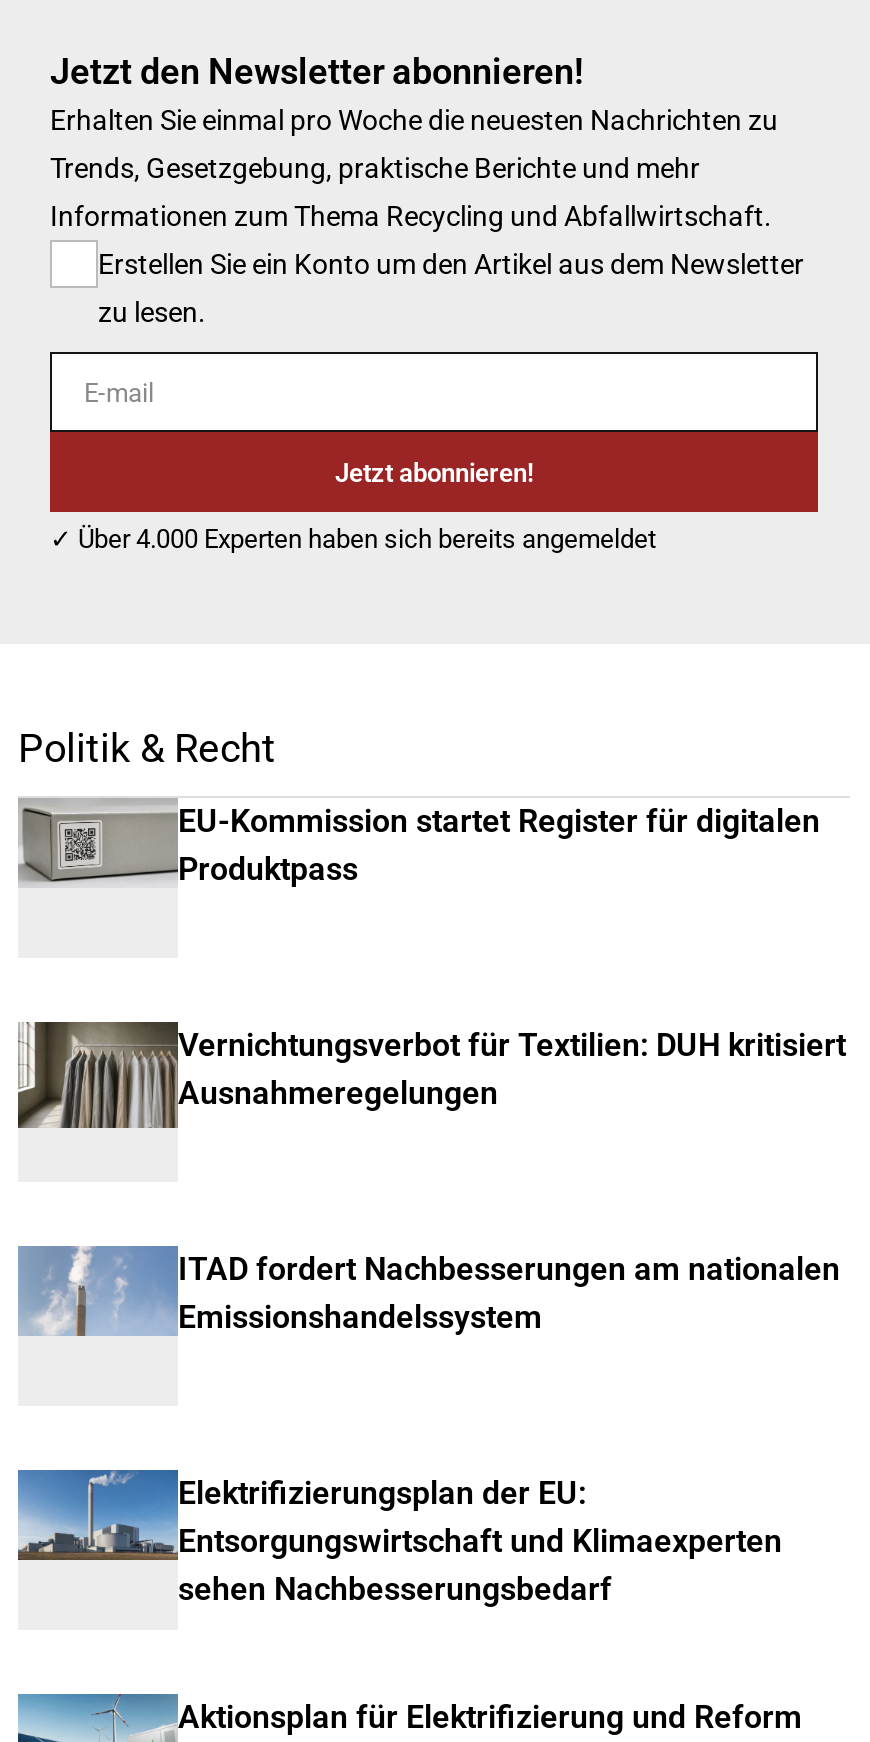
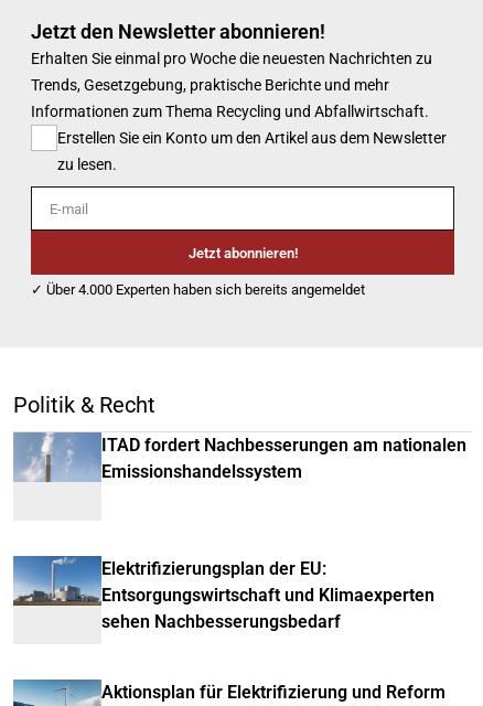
- [image]
- EU-Kommission startet Register für digitalen
- Produktpass

- [image]
- Vernichtungsverbot für Textilien: DUH kritisiert
- Ausnahmeregelungen
